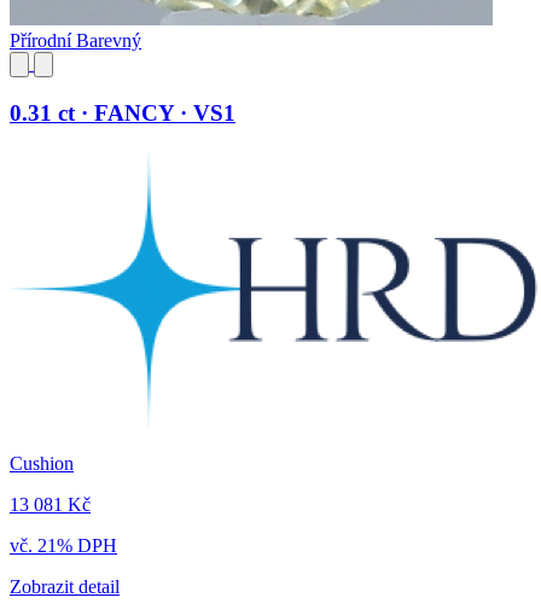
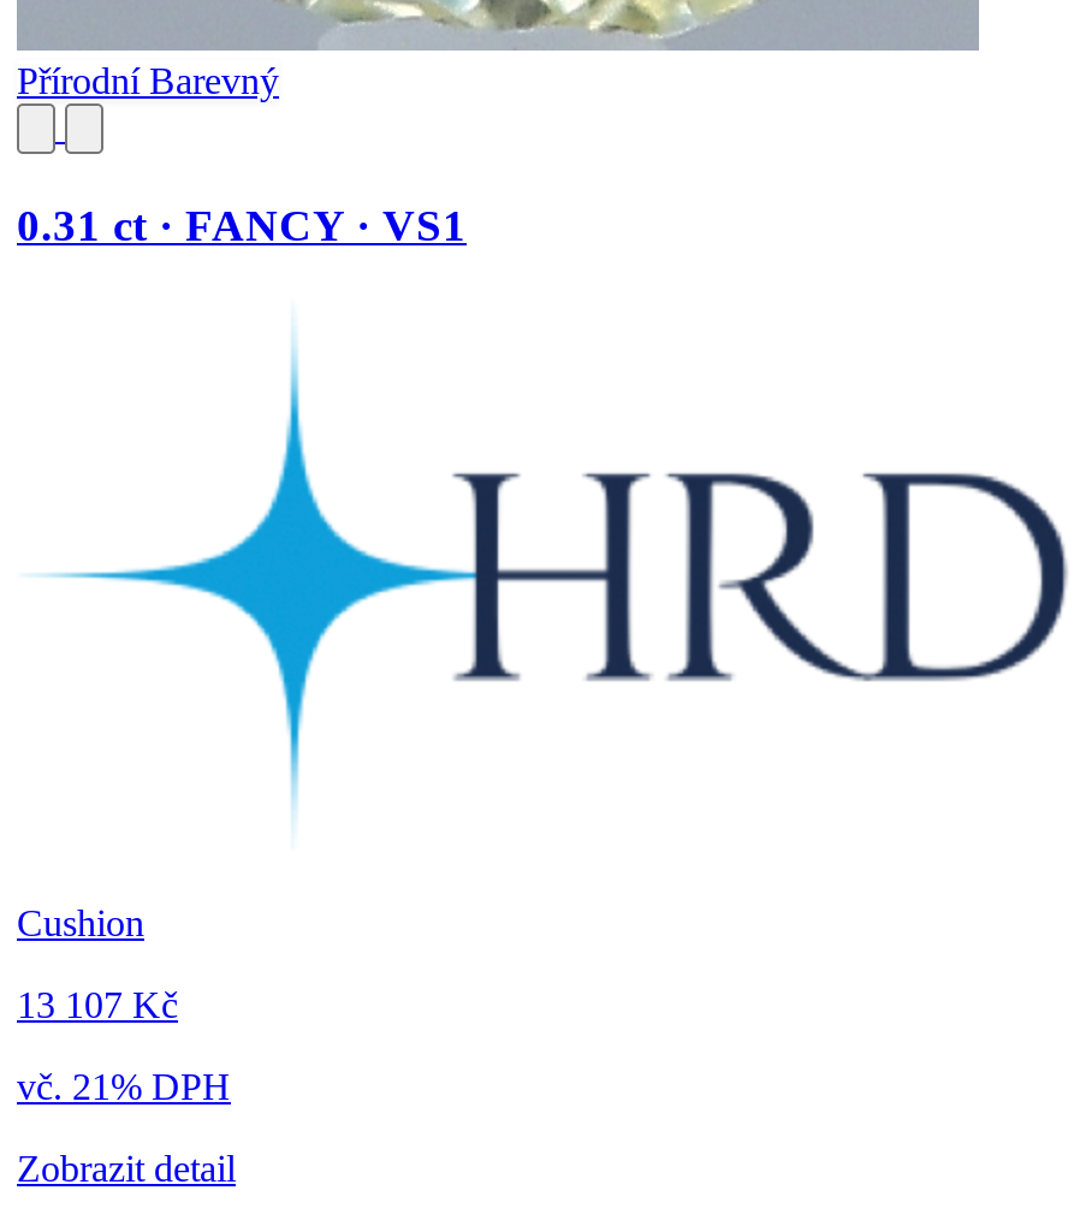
- 13 081 Kč
+ 13 107 Kč
